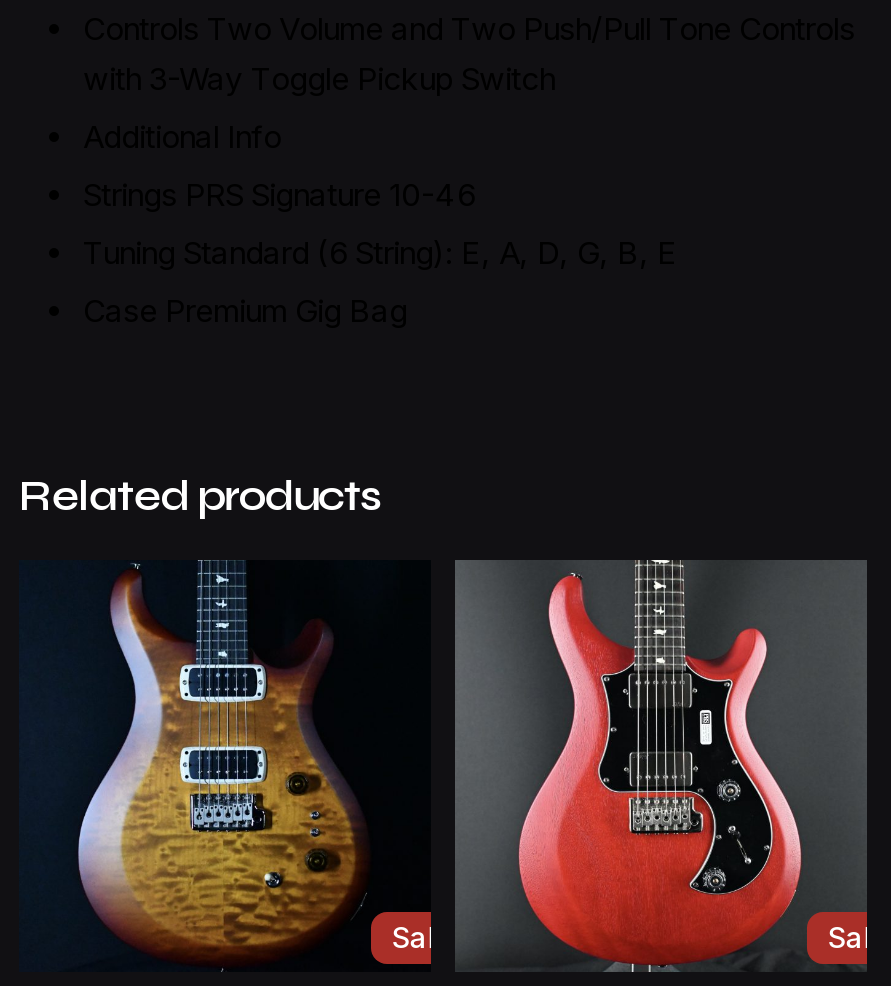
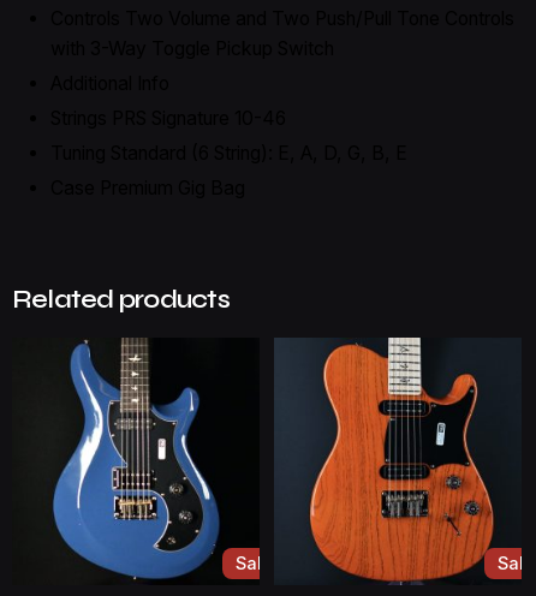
- [image]
+ [image]

- [image]
+ [image]
